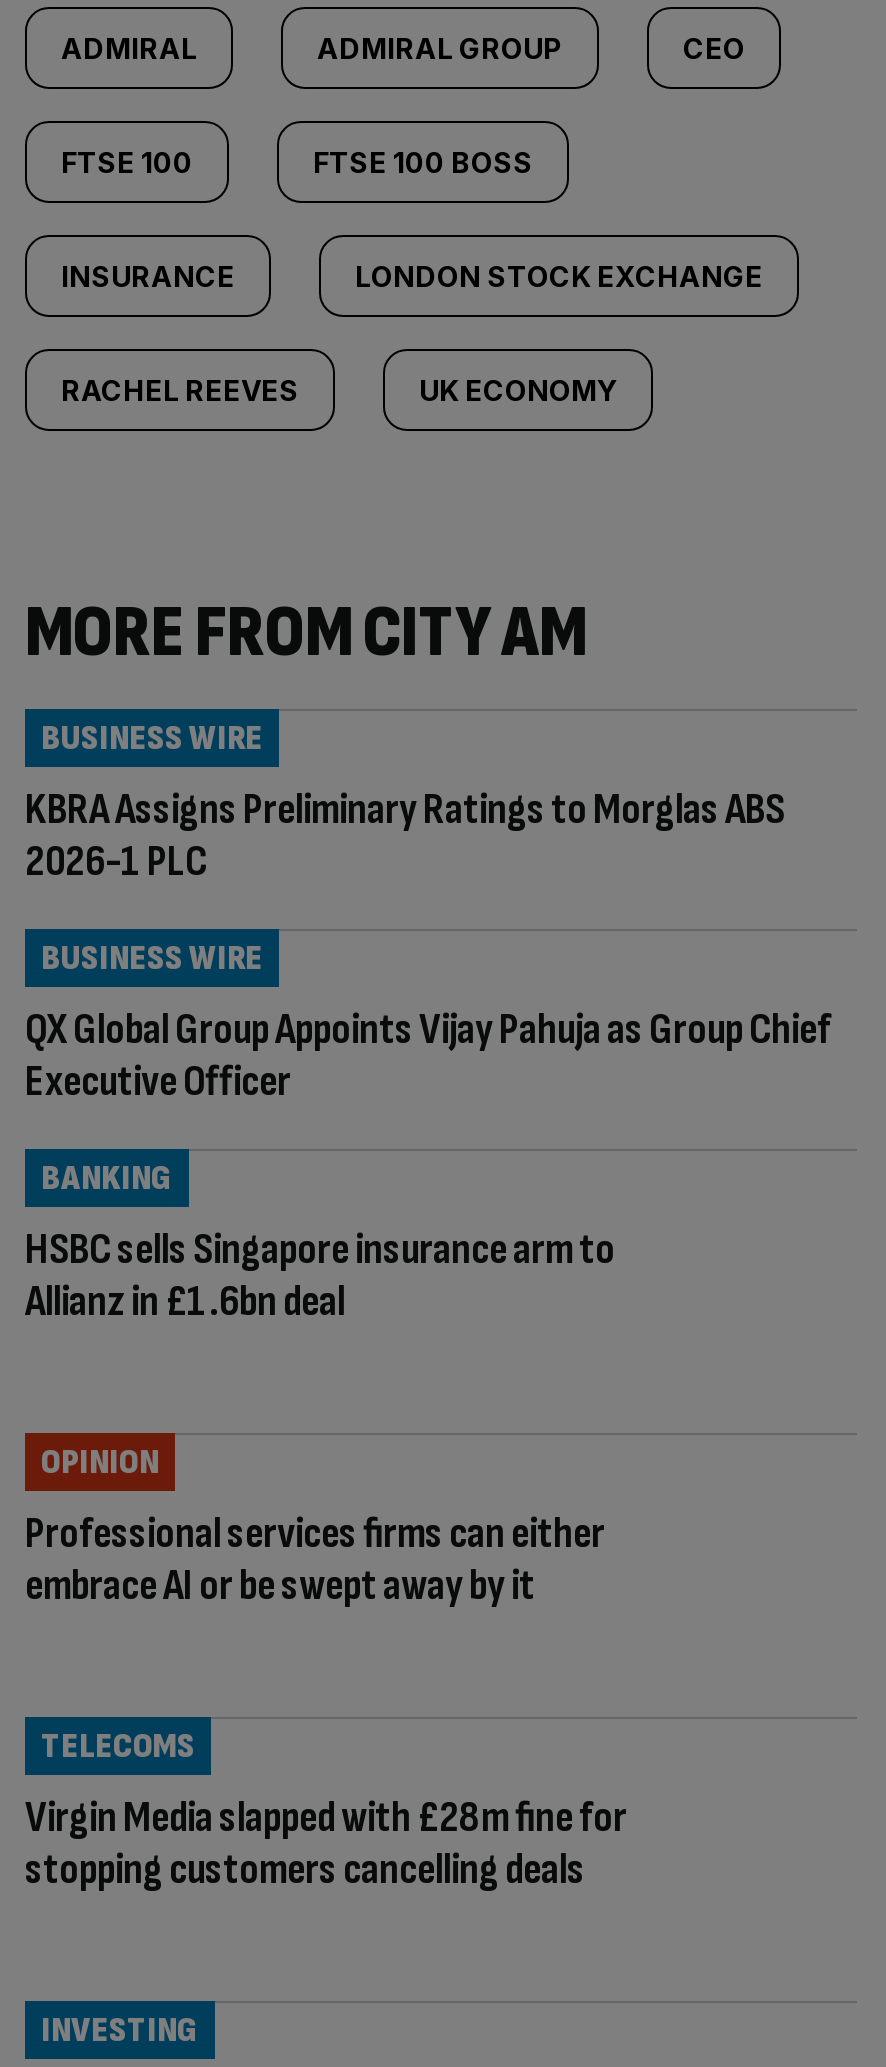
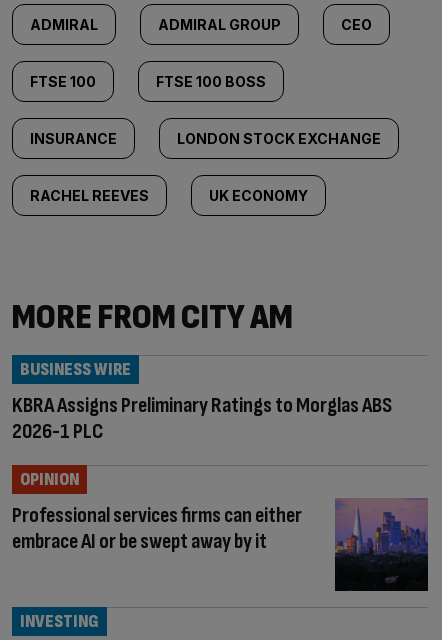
- BUSINESS WIRE

- QX Global Group Appoints Vijay Pahuja as Group Chief
- Executive Officer

- BANKING

- HSBC sells Singapore insurance arm to
- Allianz in £1.6bn deal

+ [image]

- TELECOMS

- Virgin Media slapped with £28m fine for
- stopping customers cancelling deals
